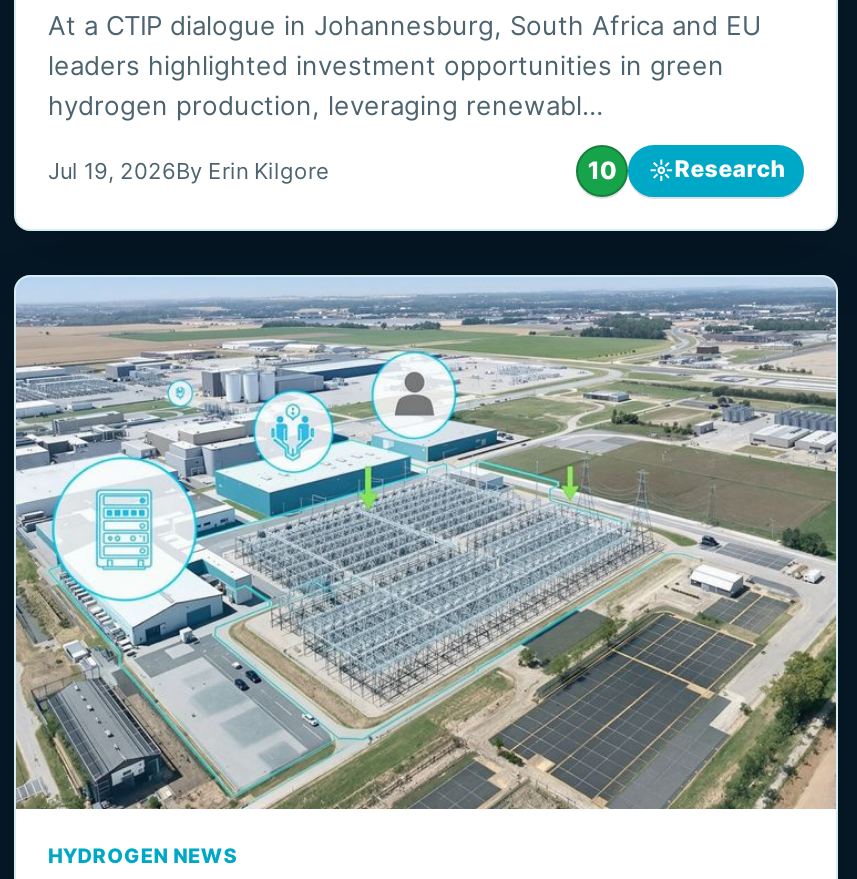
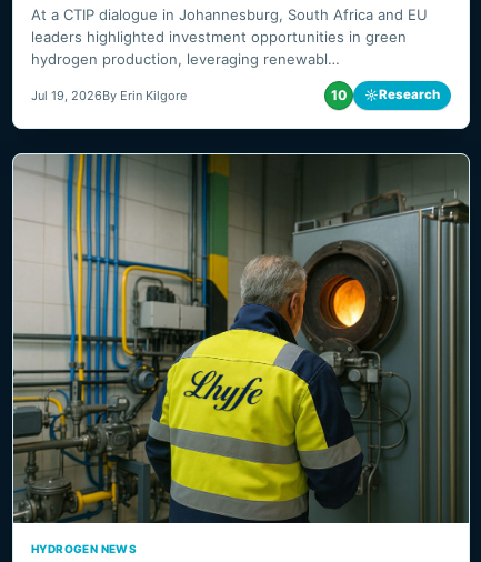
- [image]
+ [image]
